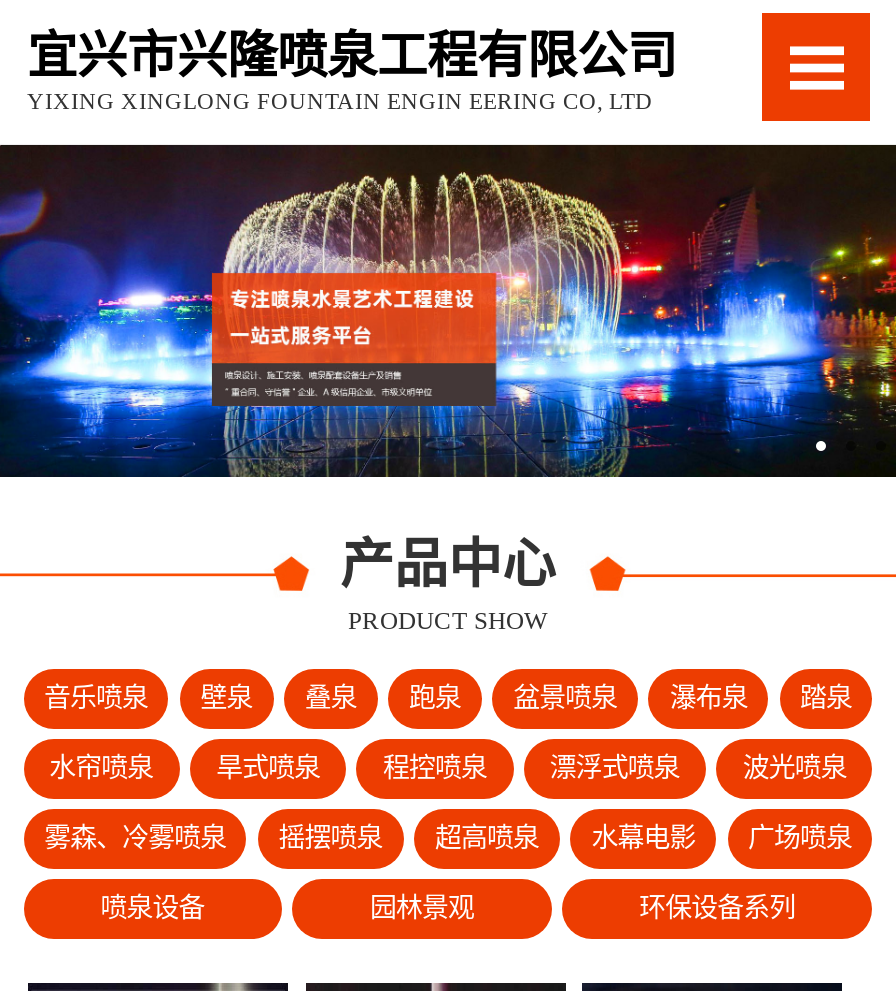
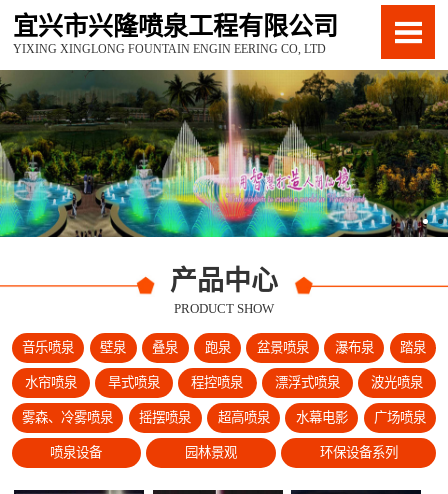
- [image]
+ [image]
